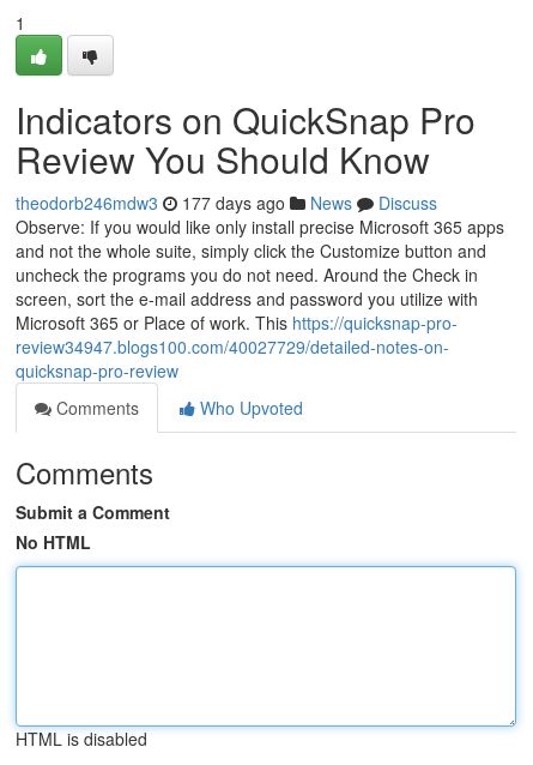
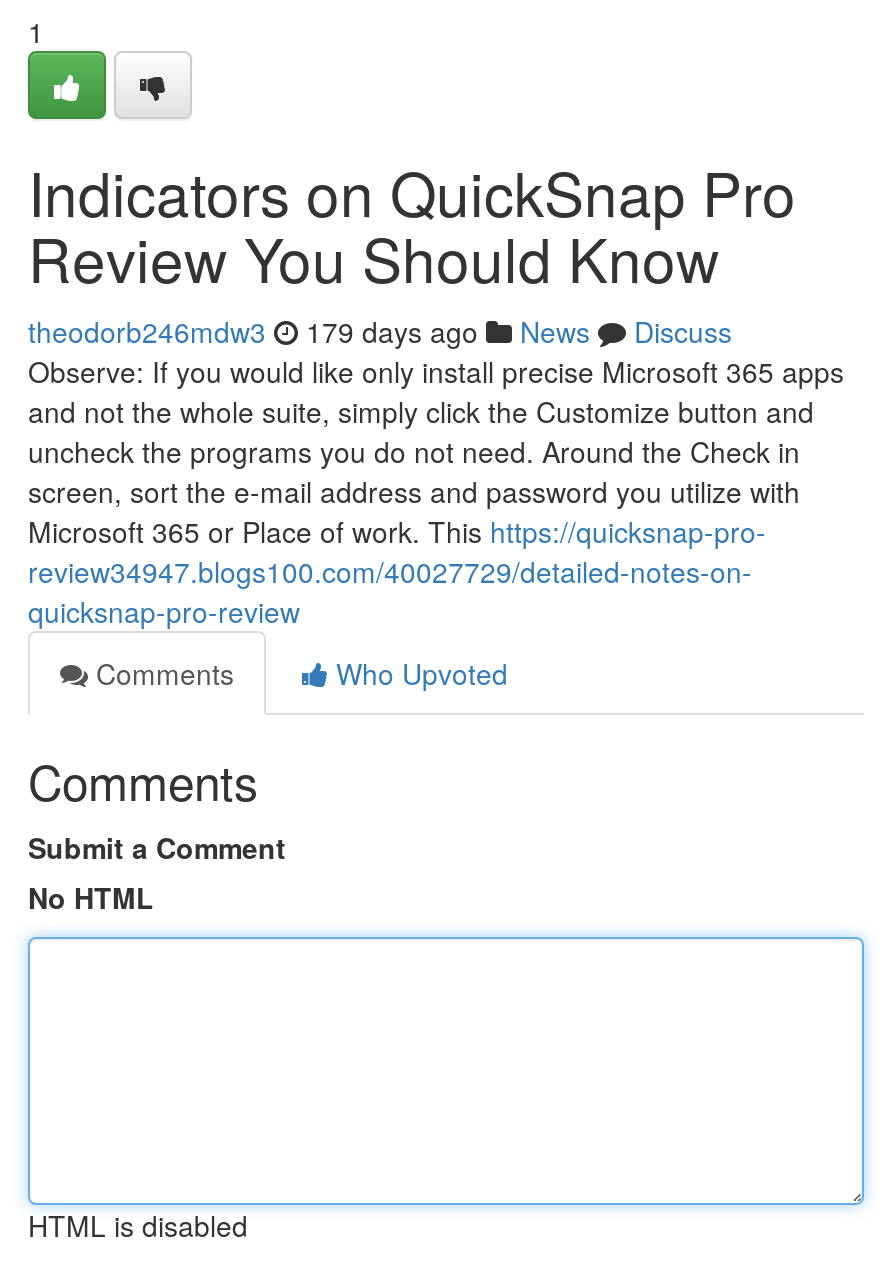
- theodorb246mdw3 177 days ago News Discuss
+ theodorb246mdw3 179 days ago News Discuss
